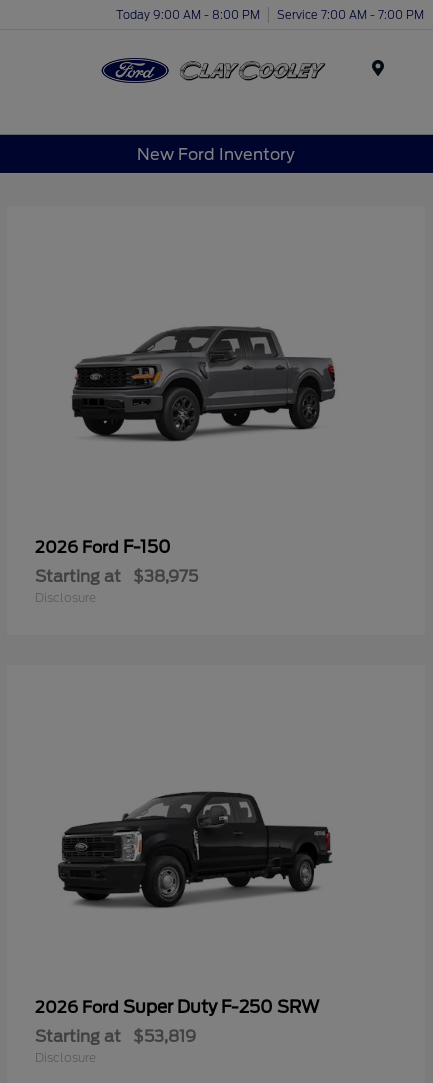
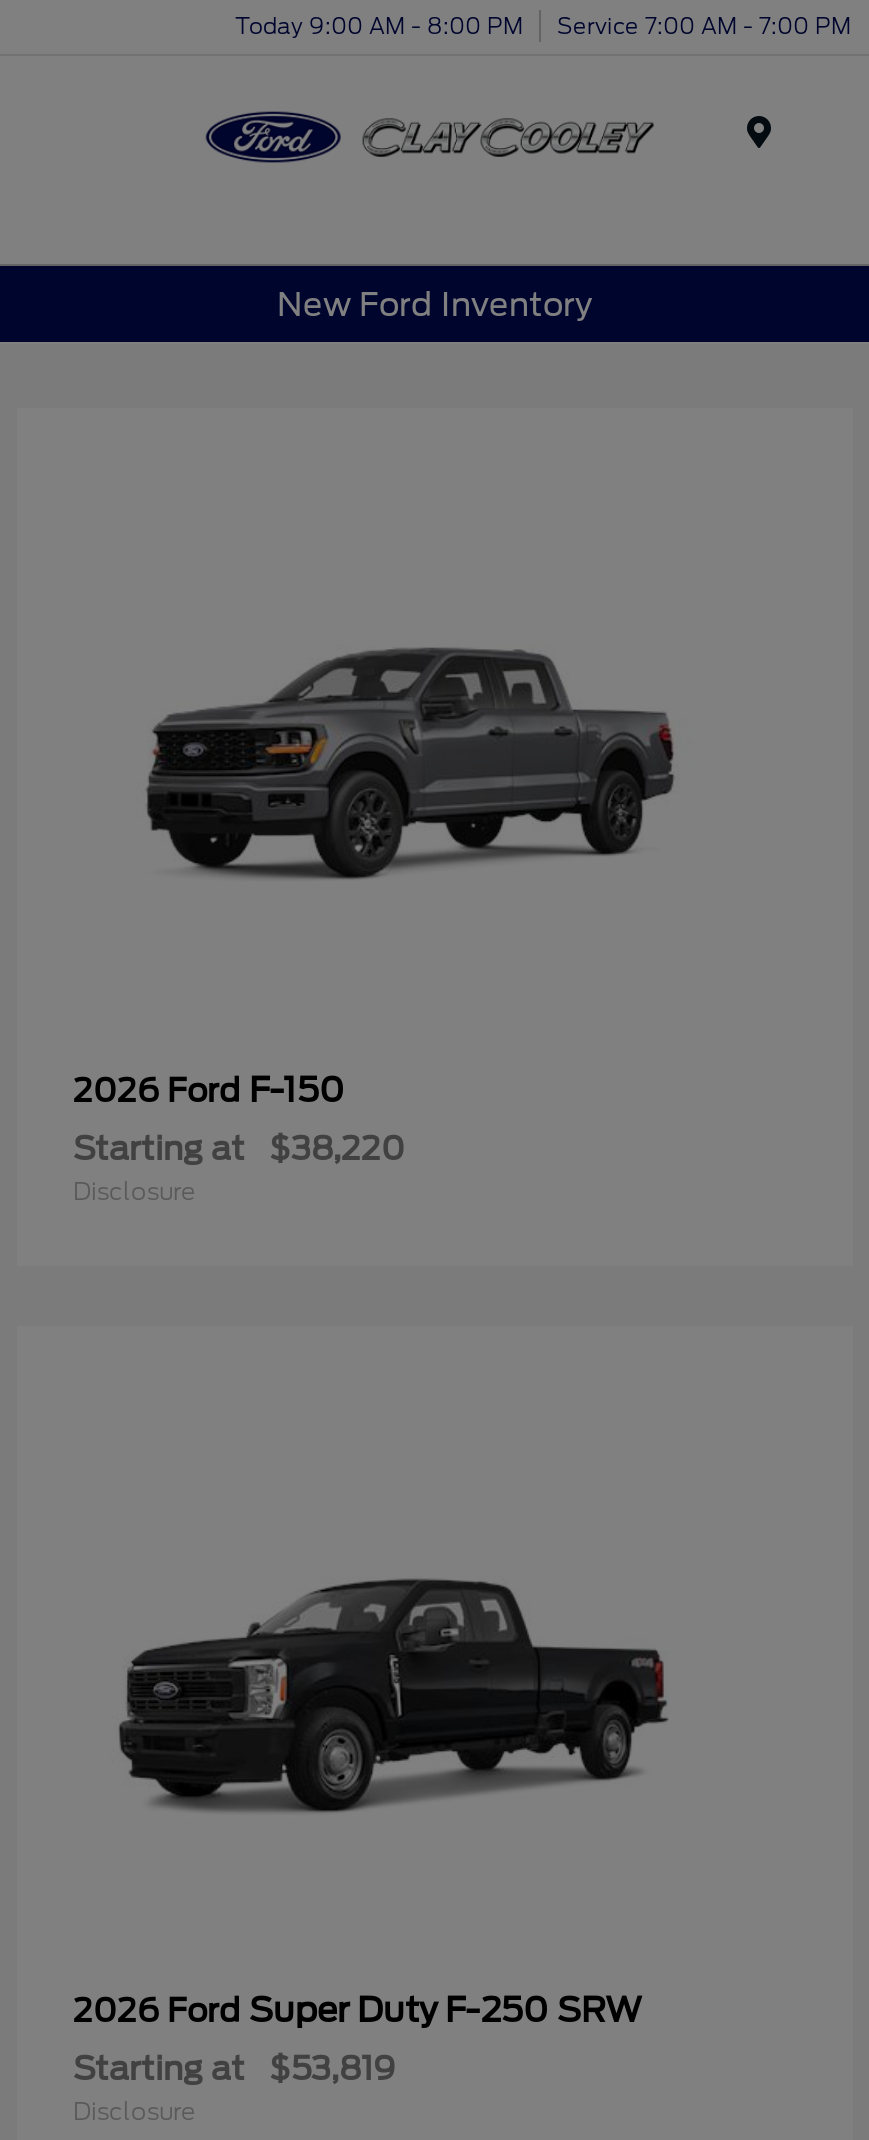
- Starting at $38,975
+ Starting at $38,220
